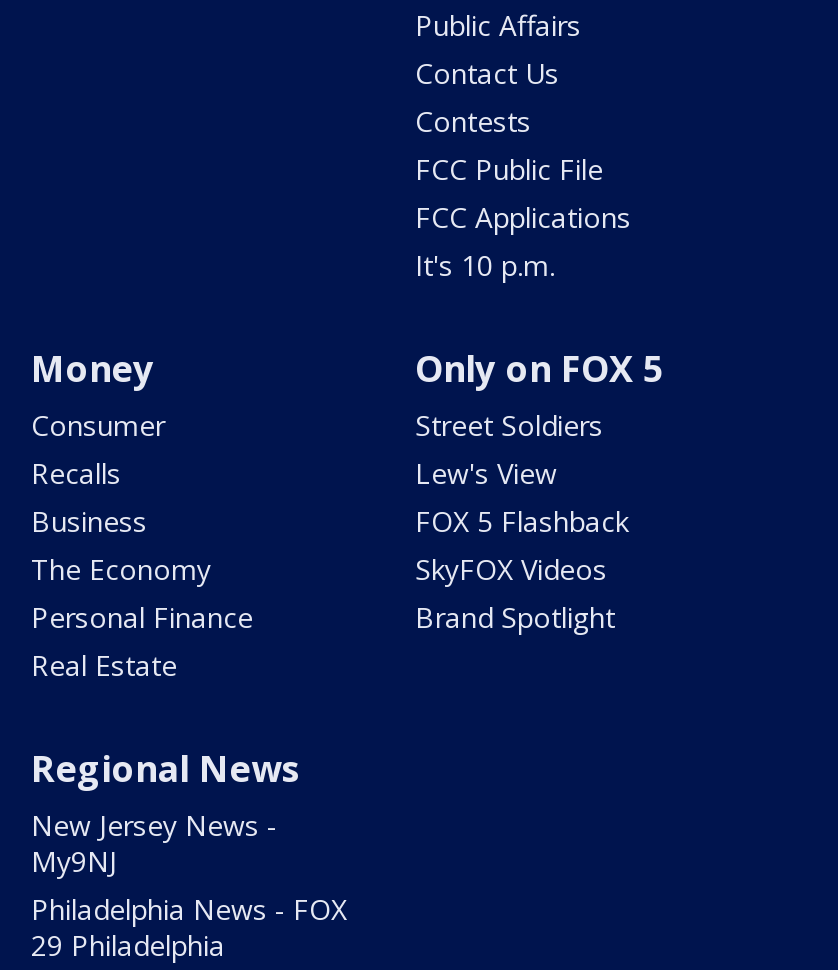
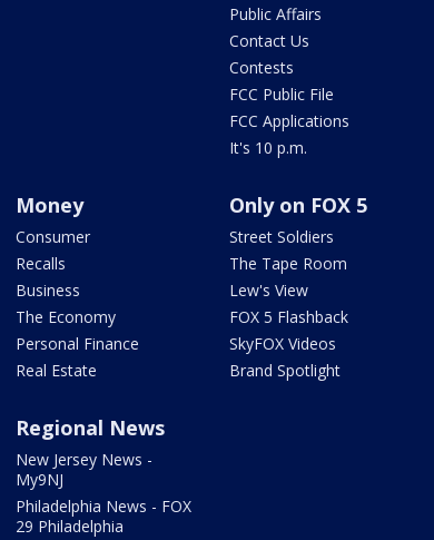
moved down: Lew's View | FOX 5 Flashback | SkyFOX Videos | Brand Spotlight

+ The Tape Room
